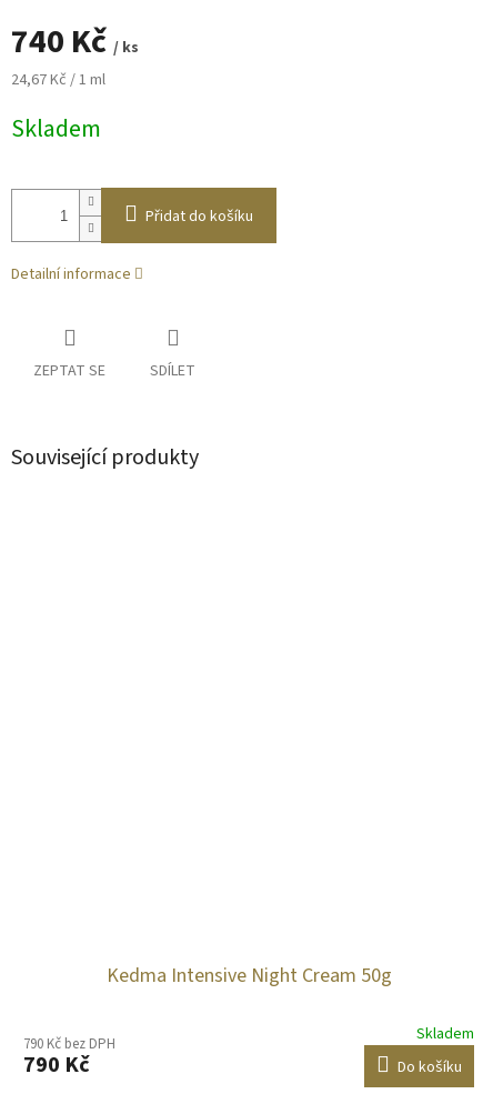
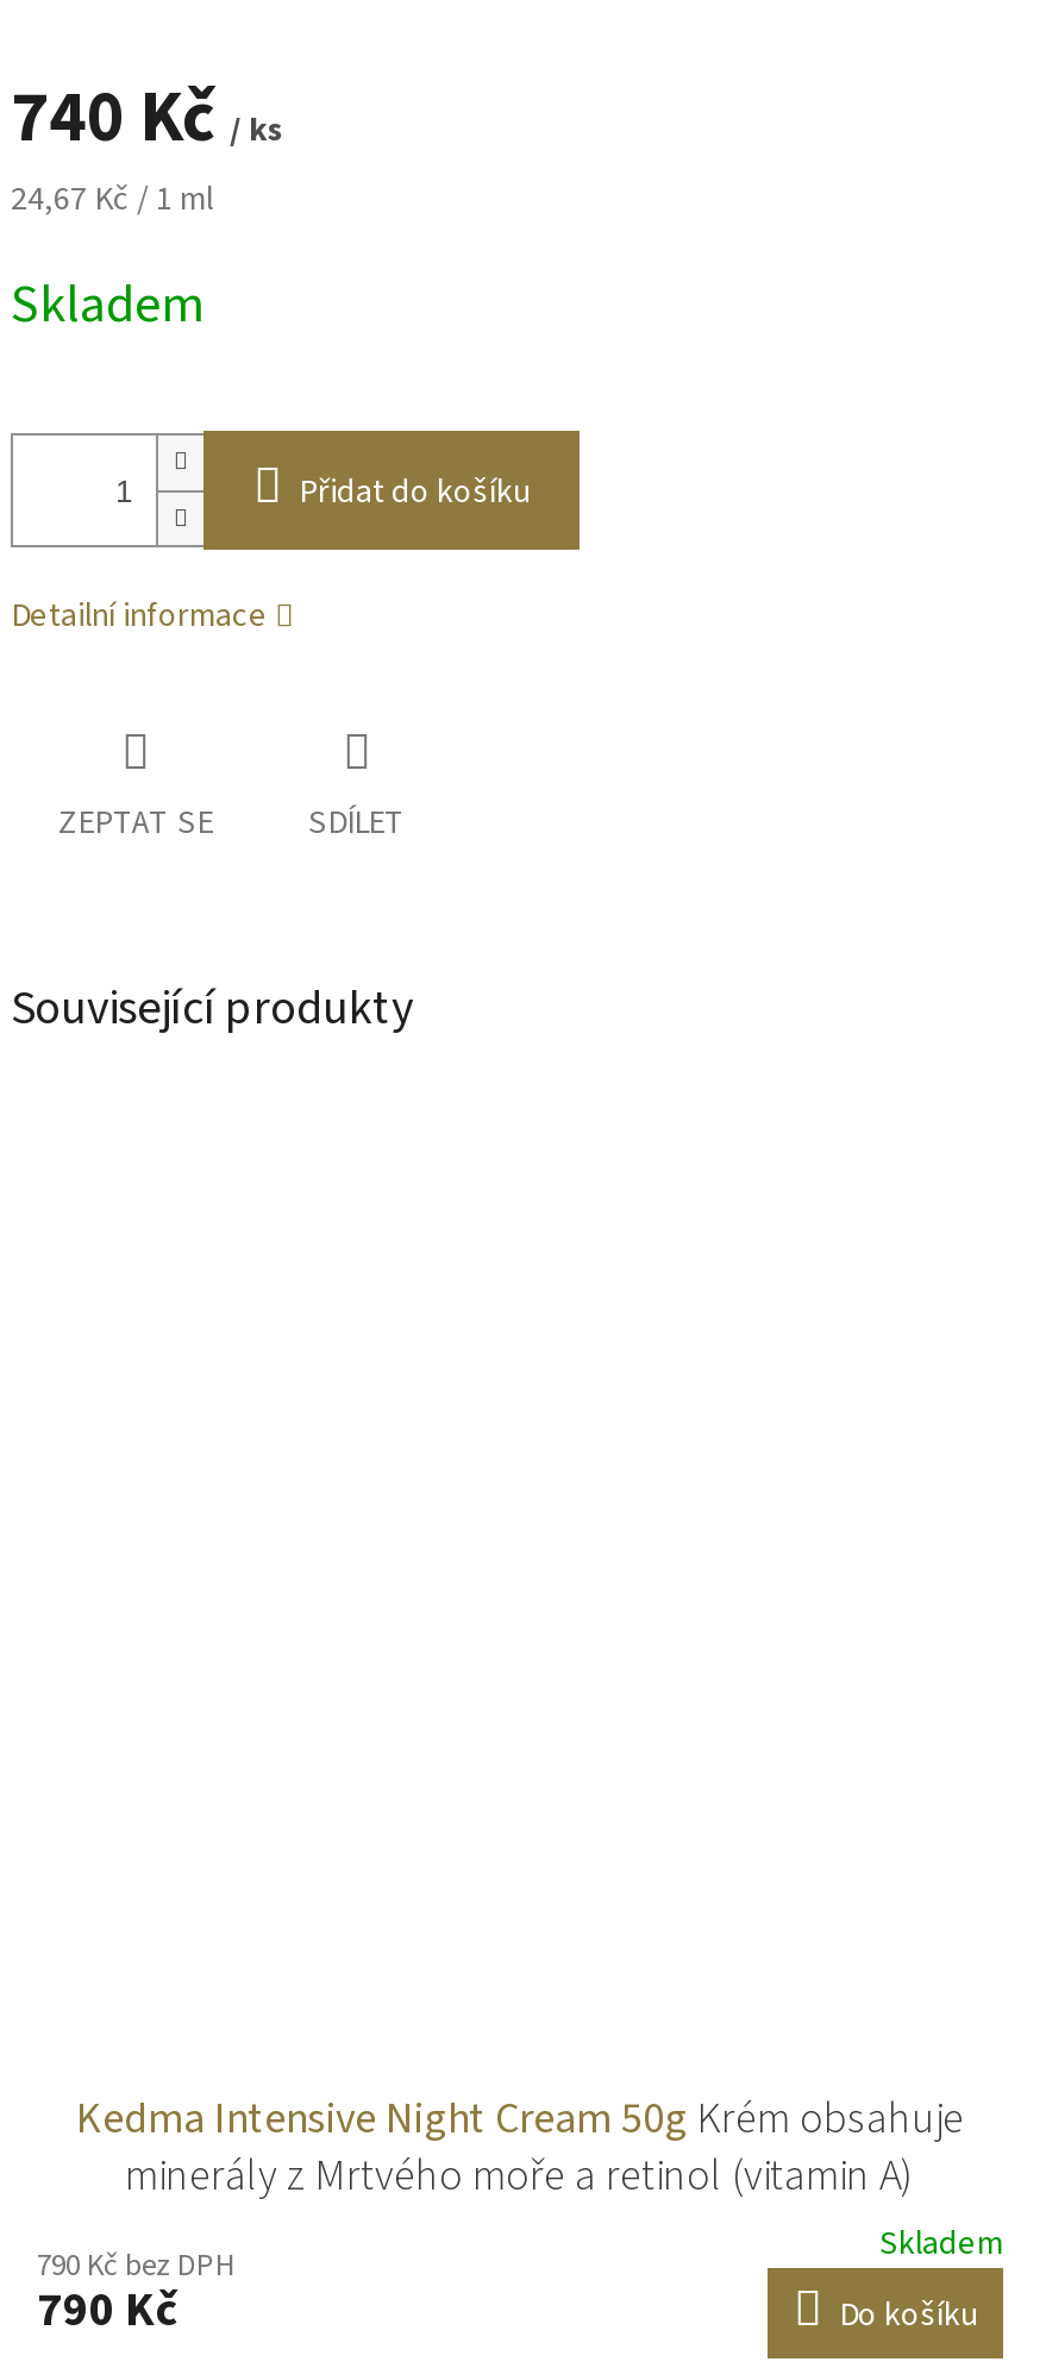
- Kedma Intensive Night Cream 50g
+ Kedma Intensive Night Cream 50g Krém obsahuje
+ minerály z Mrtvého moře a retinol (vitamin A)
